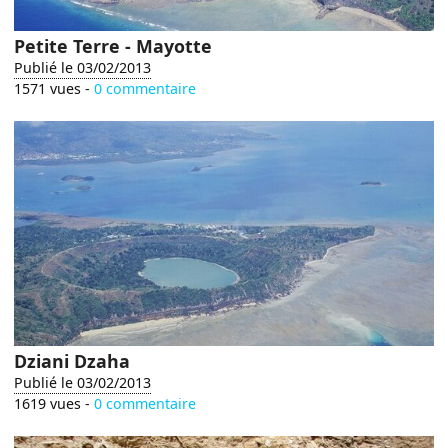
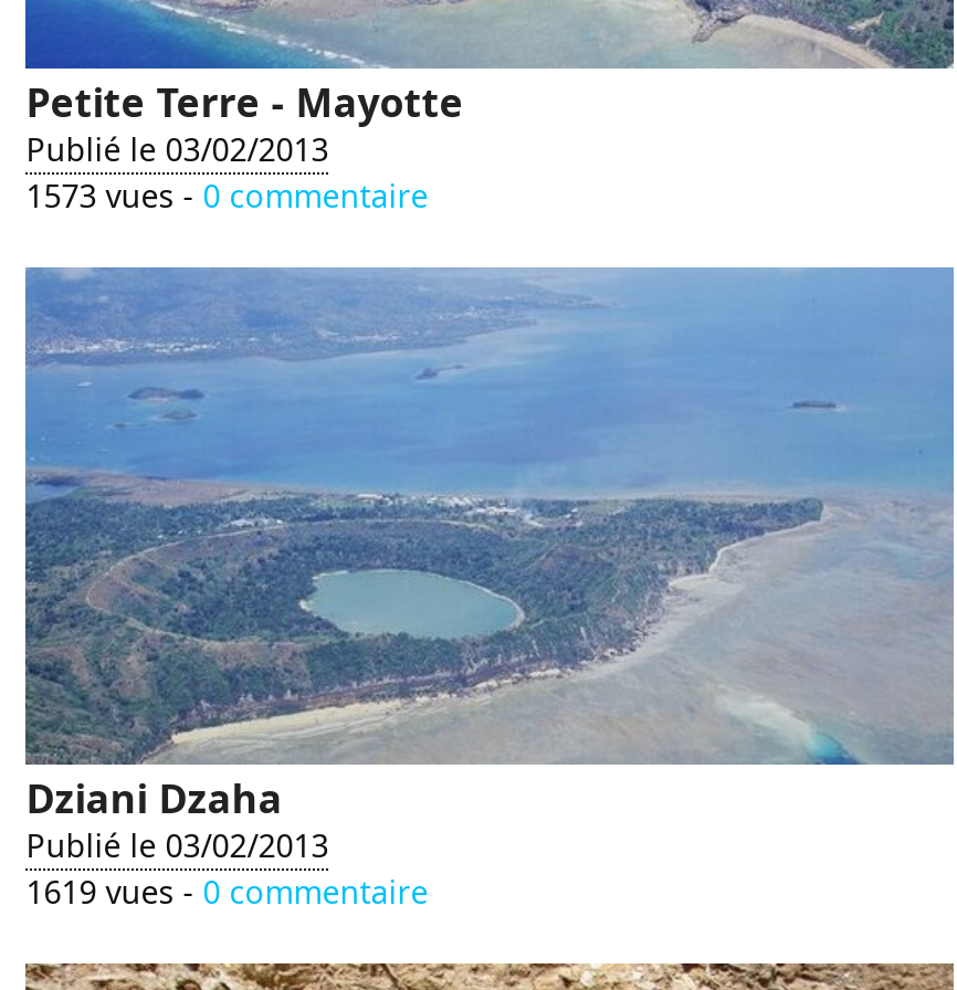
- 1571 vues -0 commentaire
+ 1573 vues -0 commentaire
